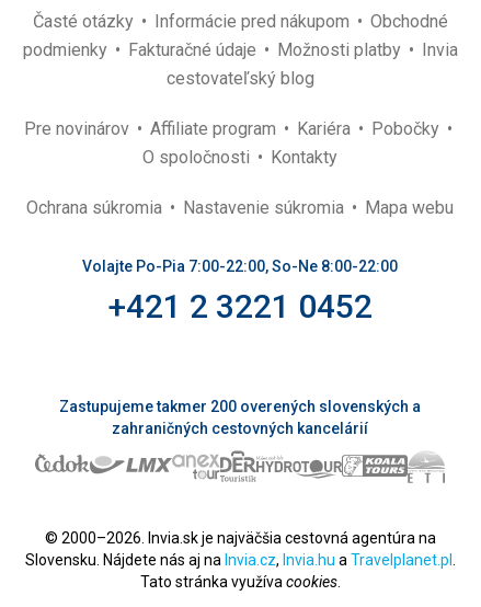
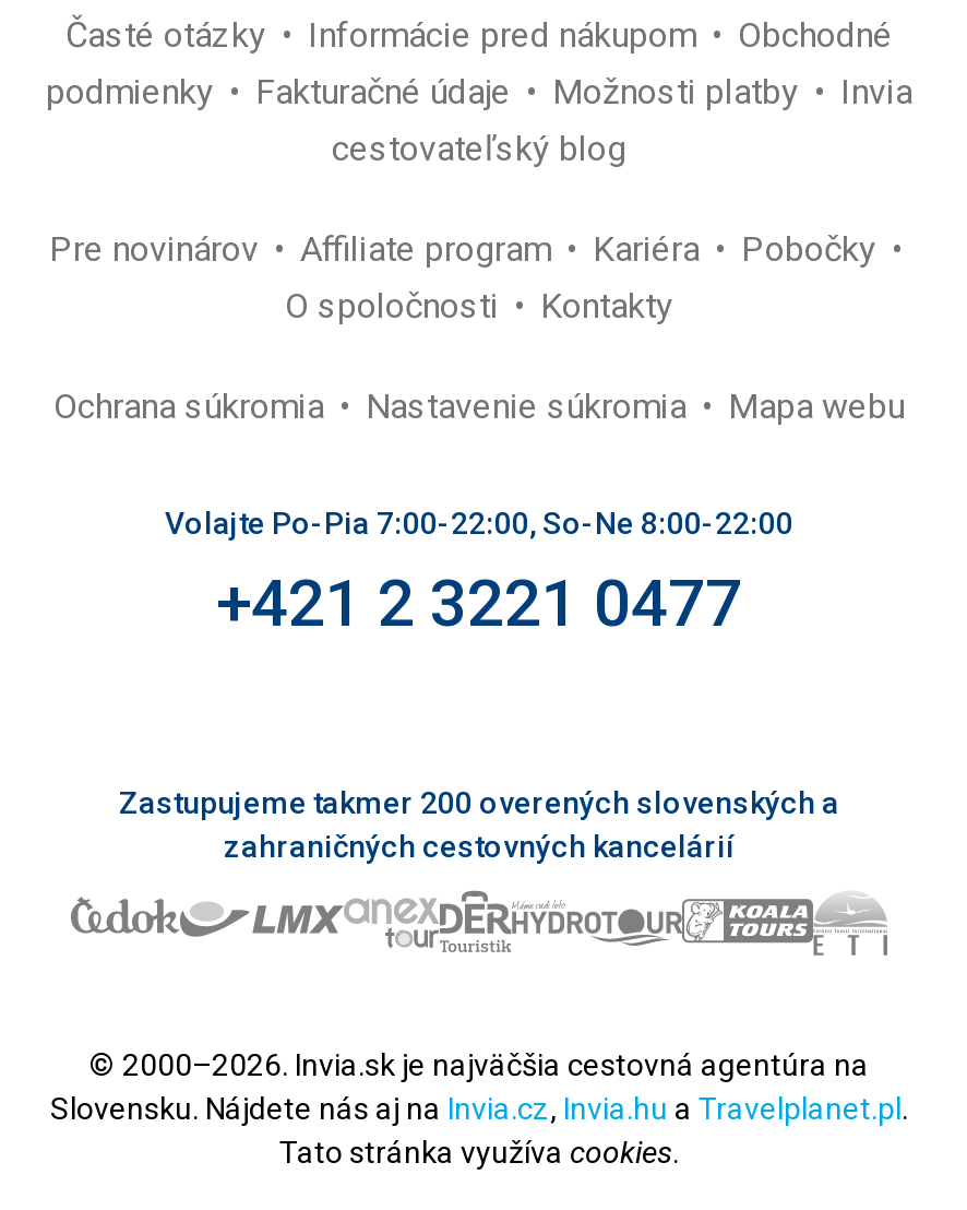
- +421 2 3221 0452
+ +421 2 3221 0477
